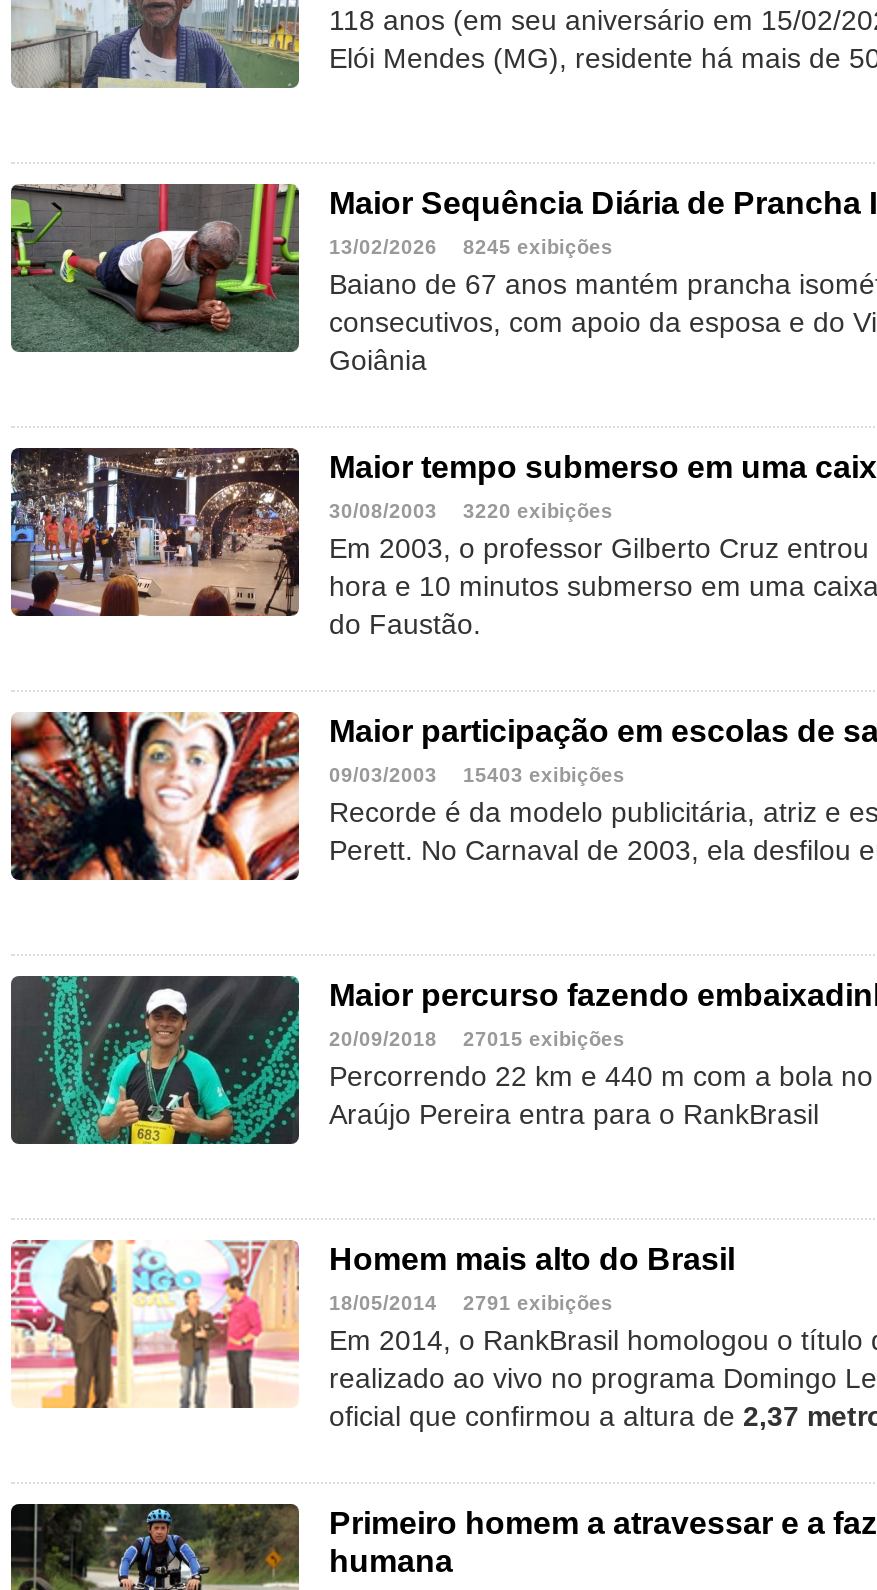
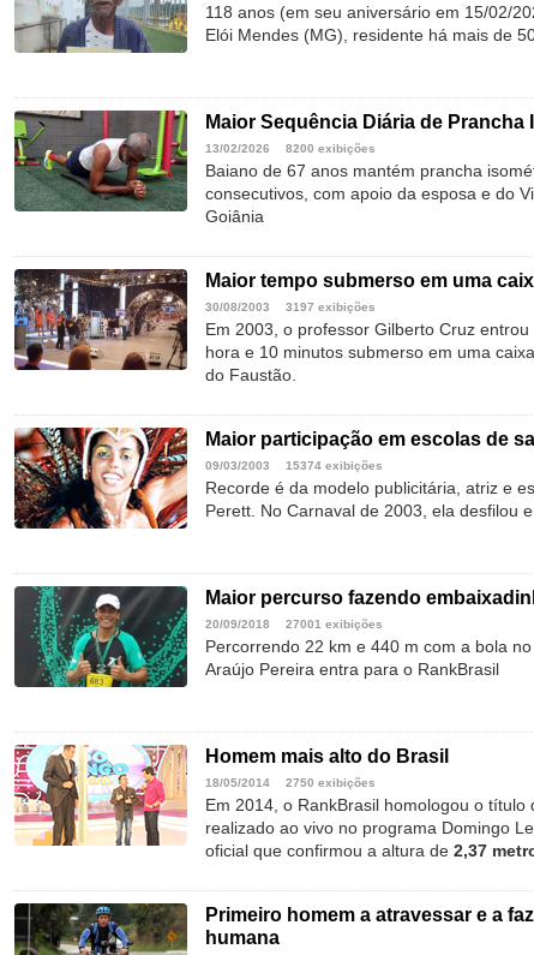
- 13/02/2026 8245 exibições
+ 13/02/2026 8200 exibições

- 30/08/2003 3220 exibições
+ 30/08/2003 3197 exibições

- 09/03/2003 15403 exibições
+ 09/03/2003 15374 exibições

- 20/09/2018 27015 exibições
+ 20/09/2018 27001 exibições

- 18/05/2014 2791 exibições
+ 18/05/2014 2750 exibições
